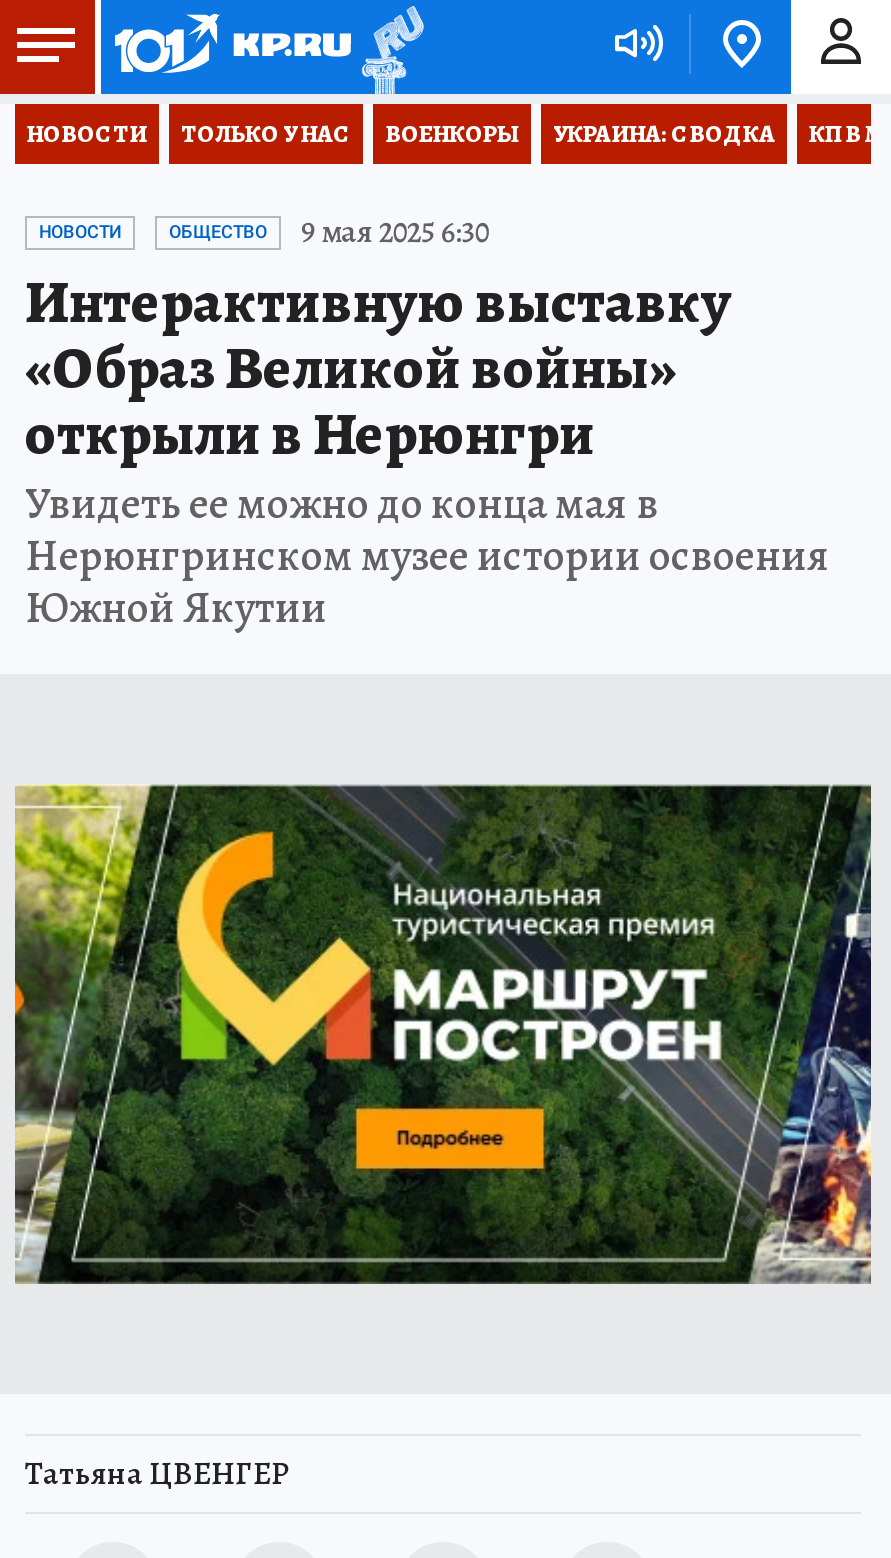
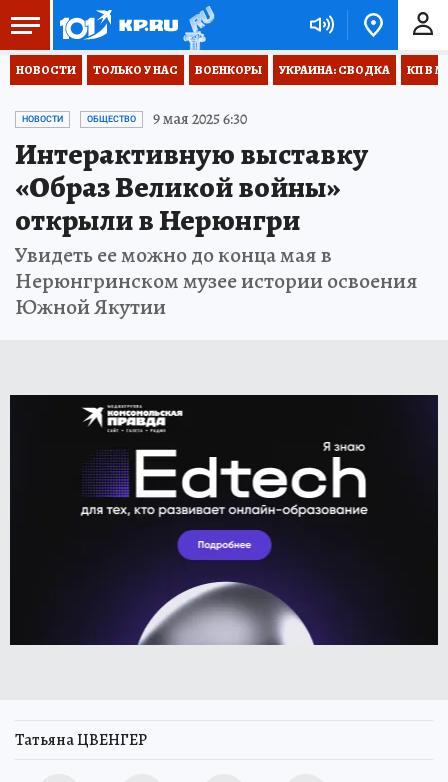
- [image]
+ [image]
